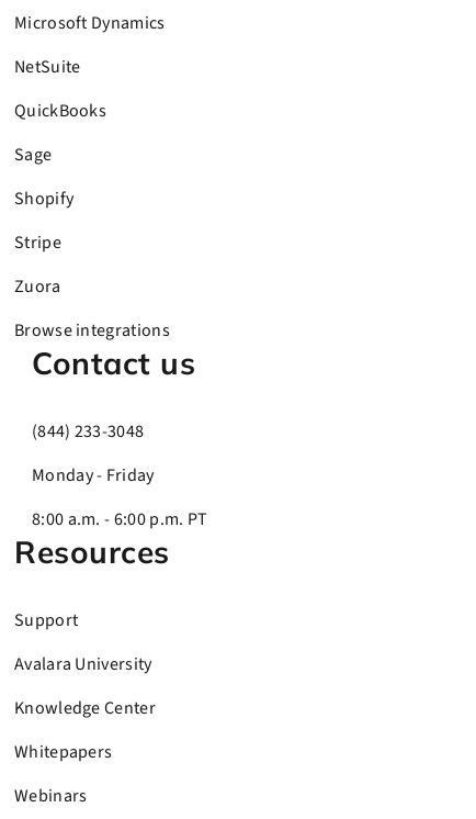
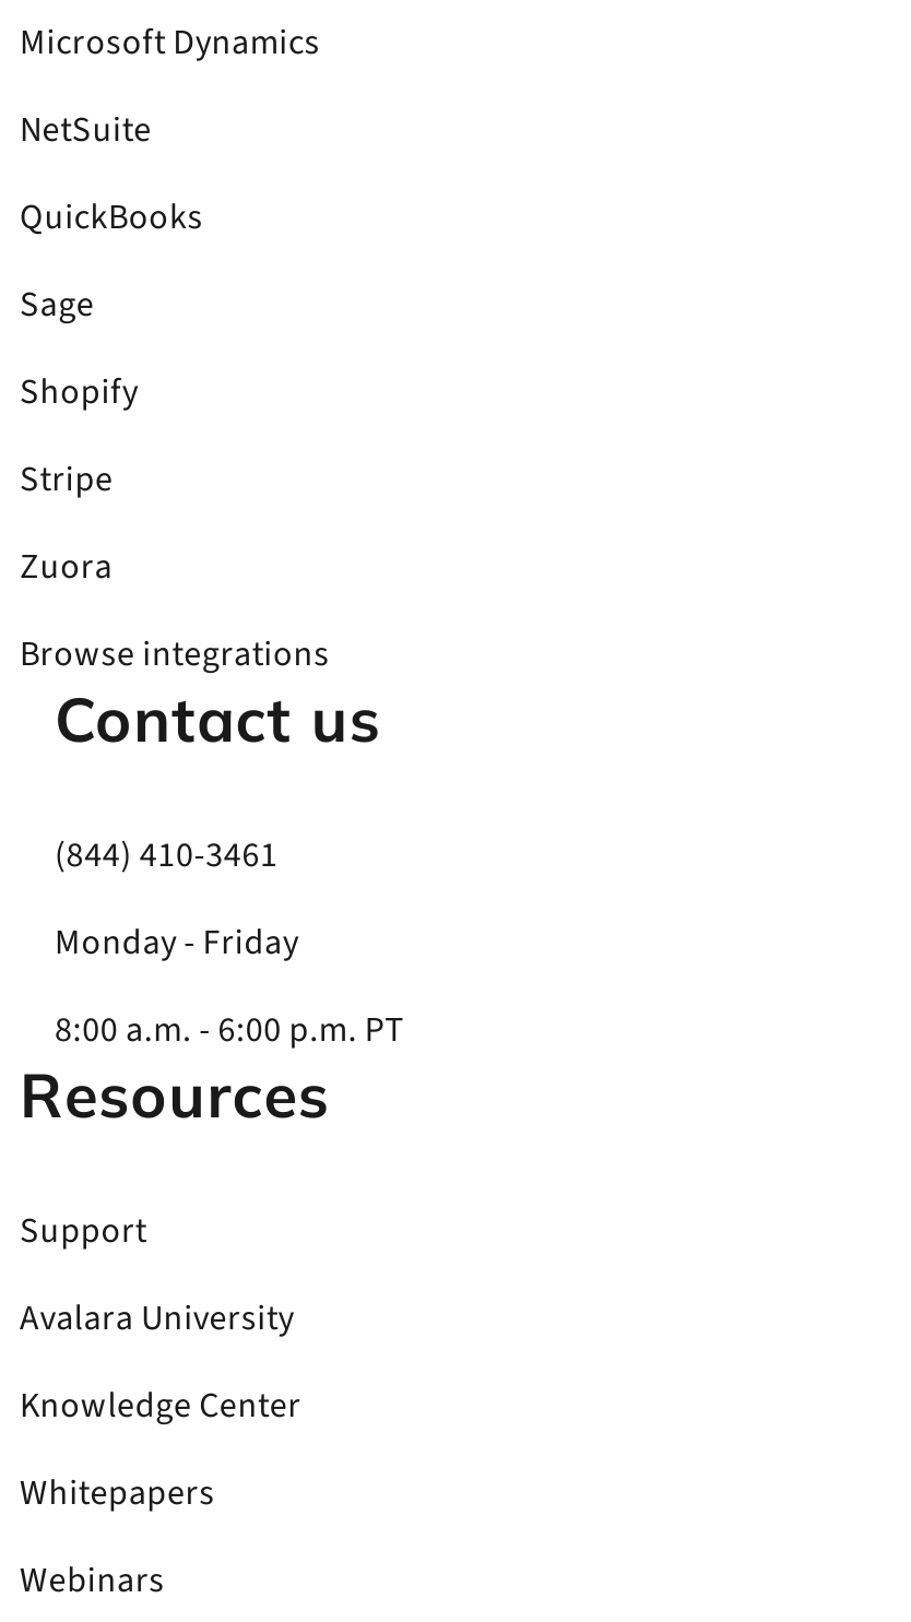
- (844) 233-3048
+ (844) 410-3461
